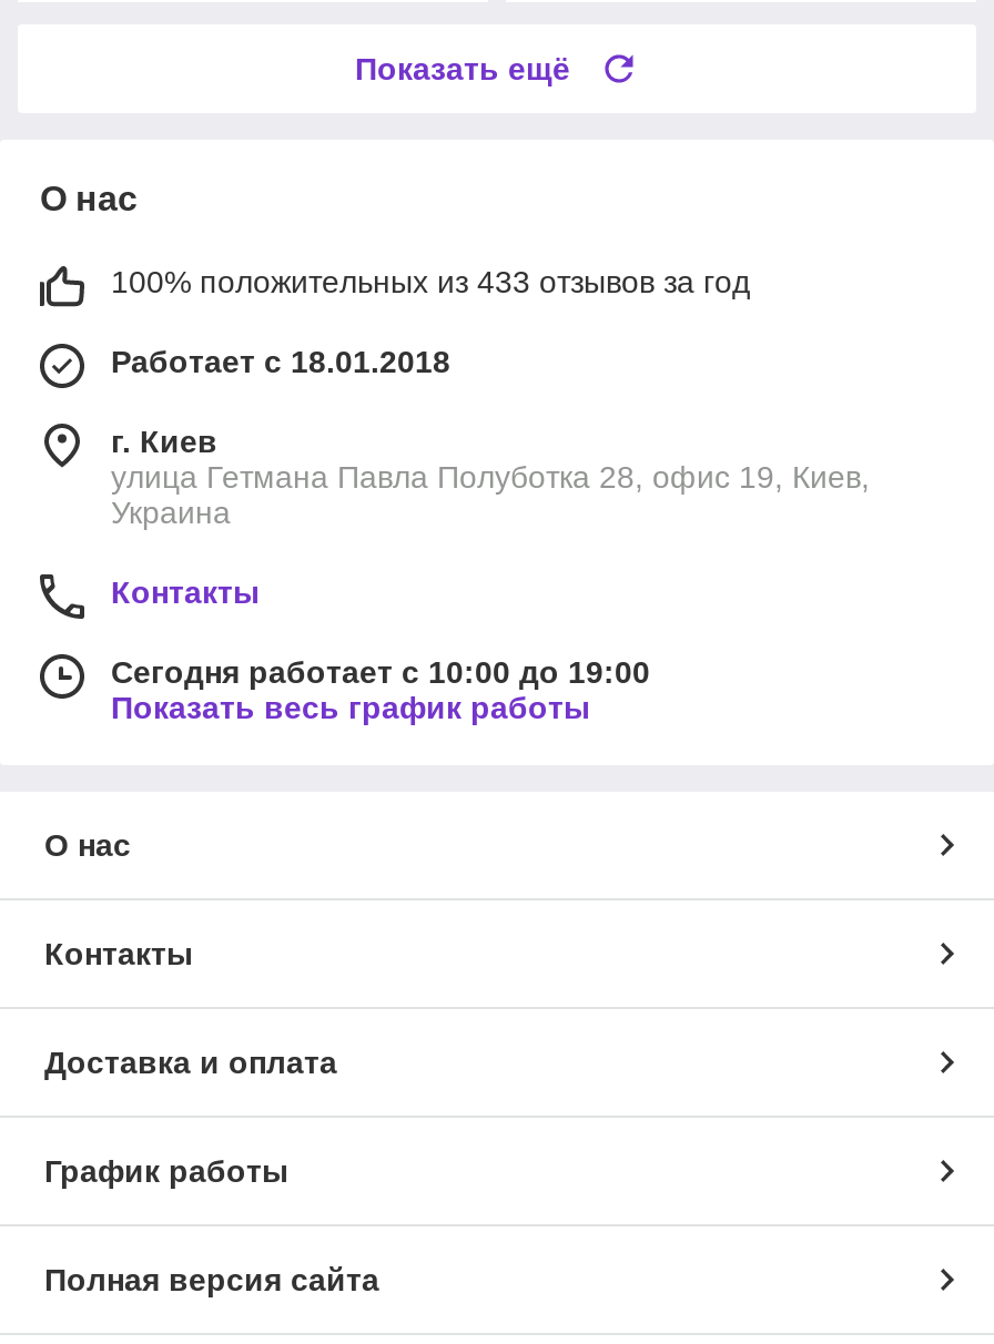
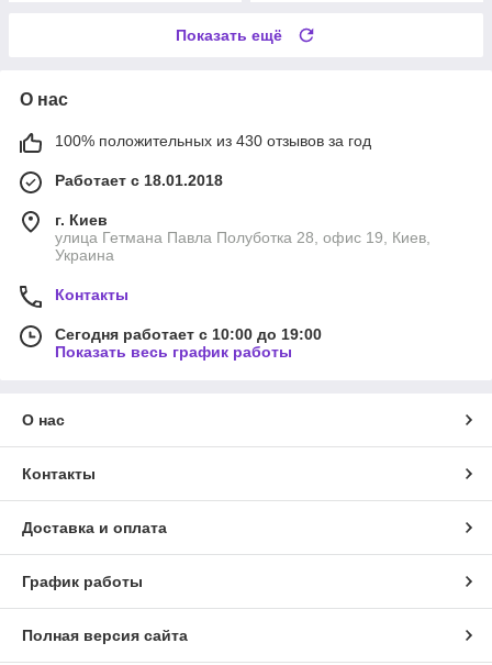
- 100% положительных из 433 отзывов за год
+ 100% положительных из 430 отзывов за год
